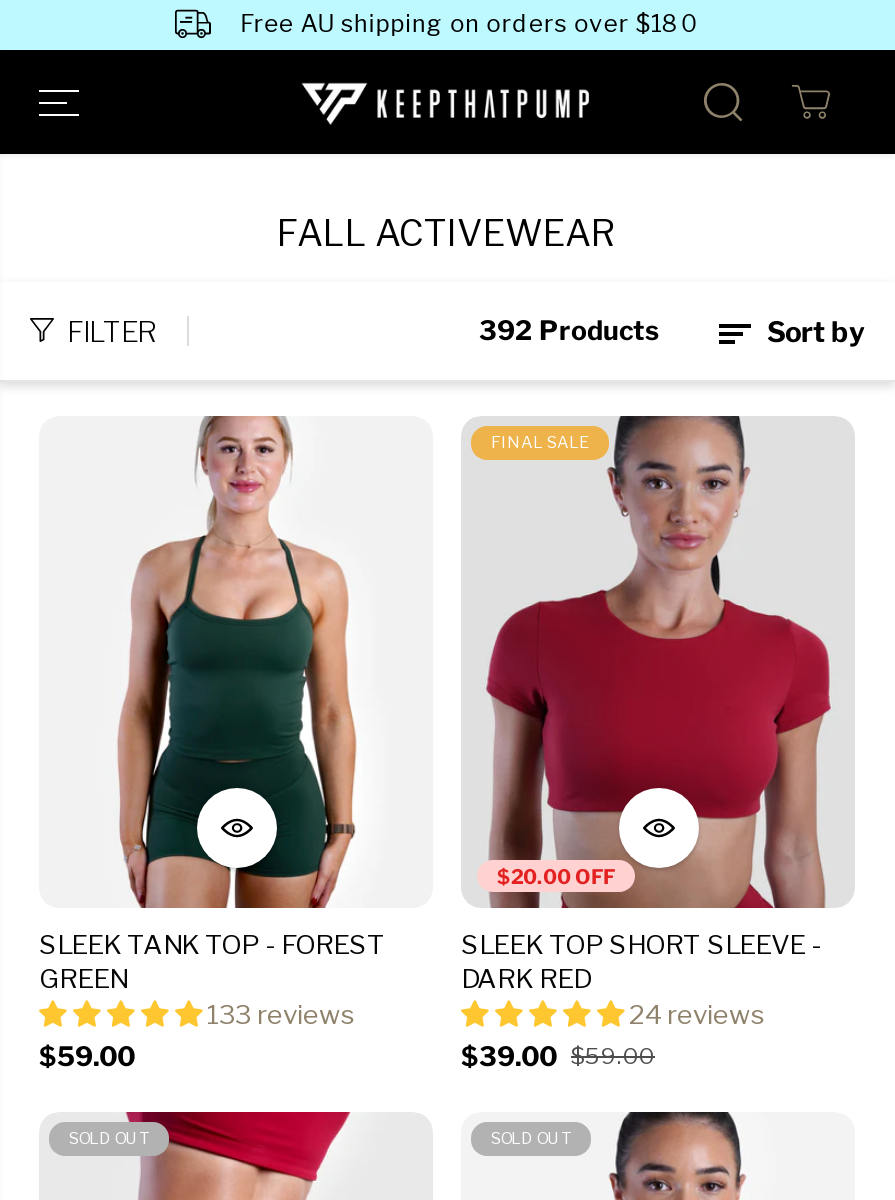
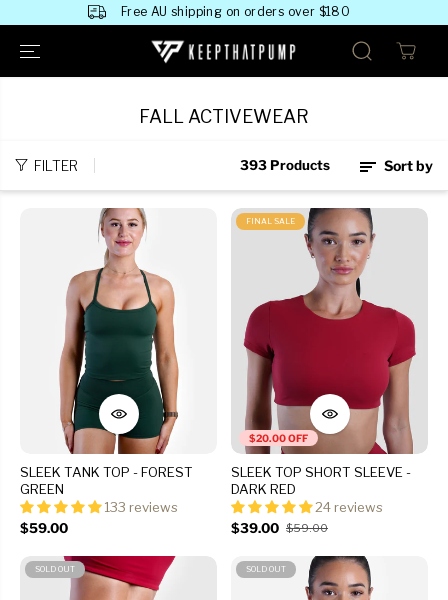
- 392 Products
+ 393 Products
